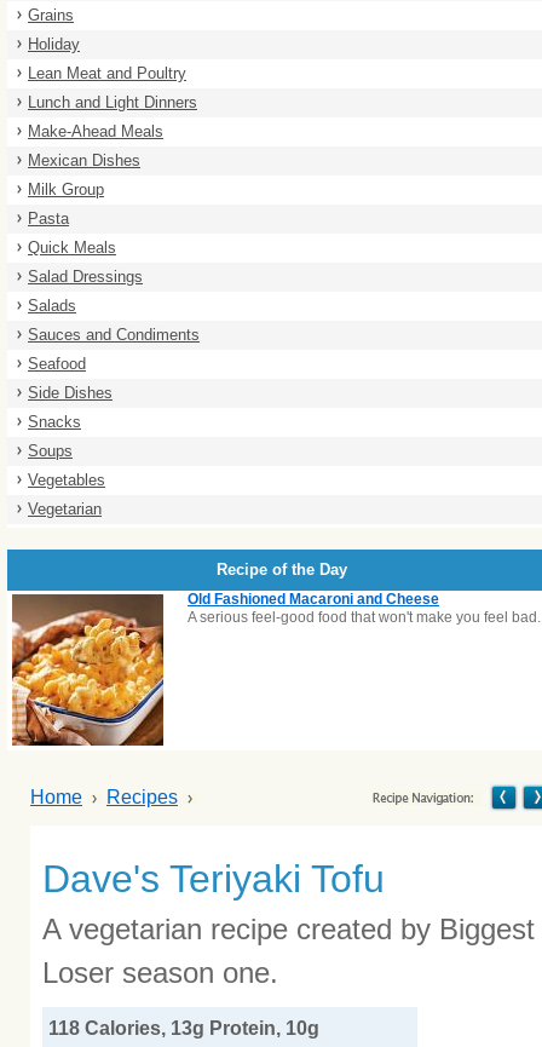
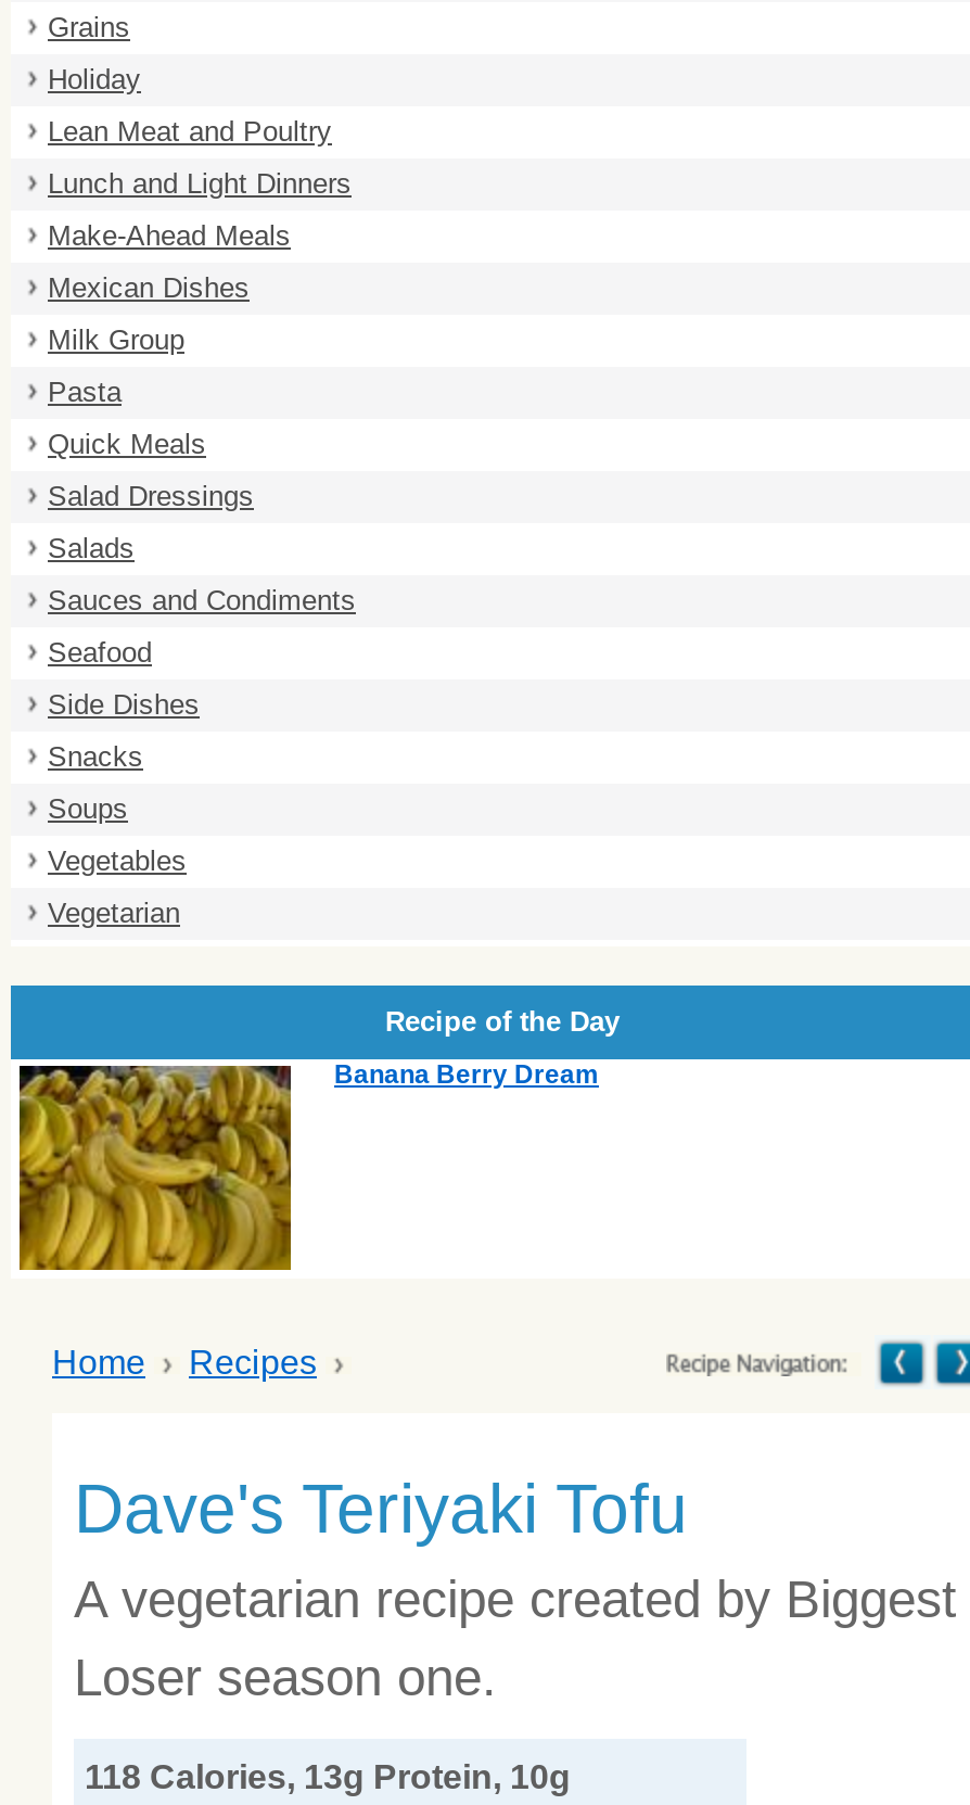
- [image]
- Old Fashioned Macaroni and Cheese
- A serious feel-good food that won't make you feel bad.
+ [image]
+ Banana Berry Dream
